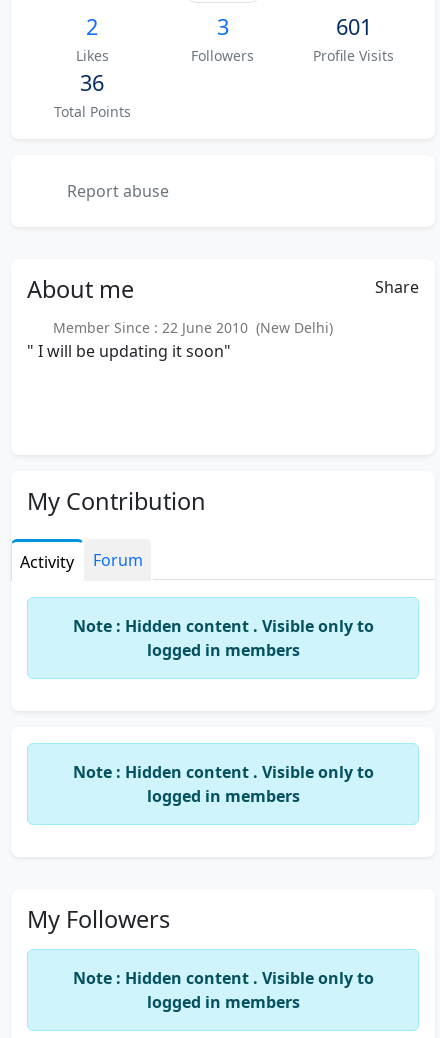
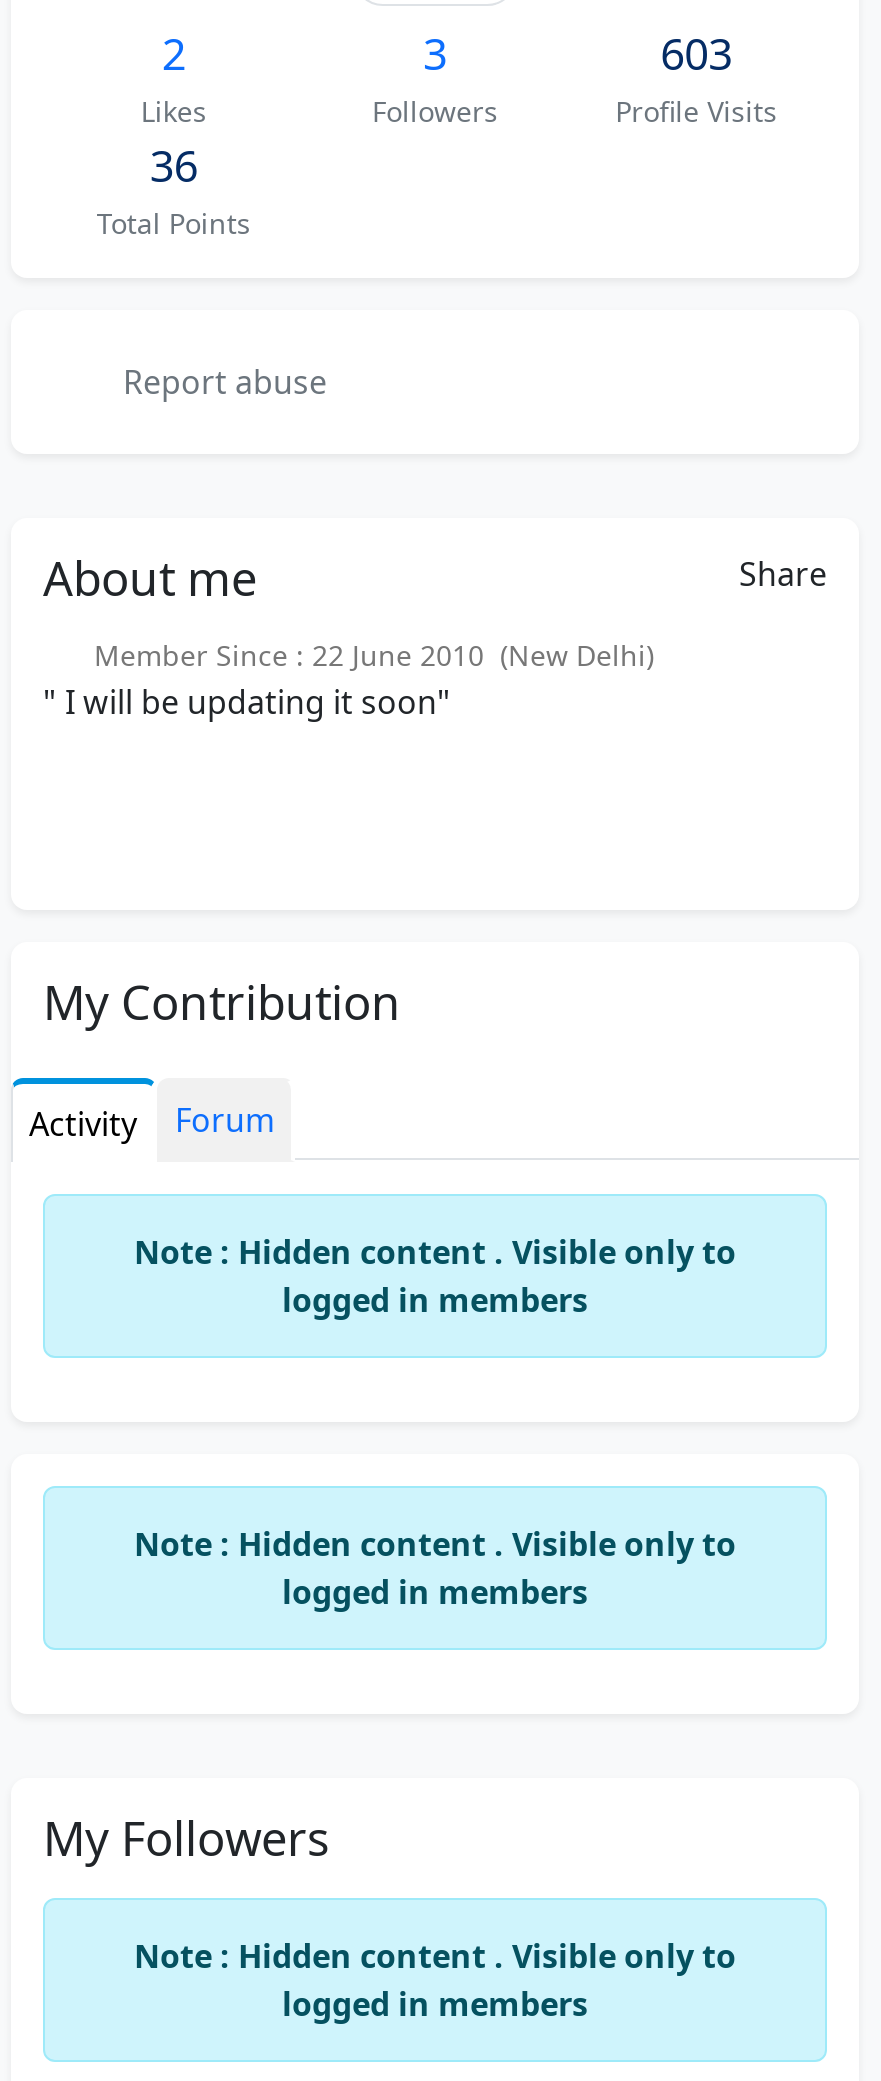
- 601
+ 603
